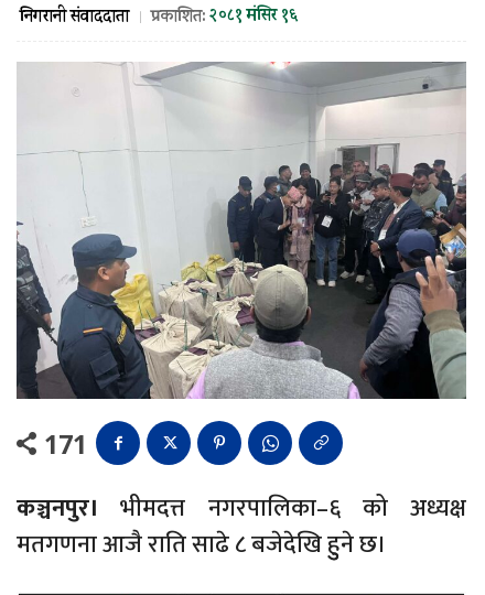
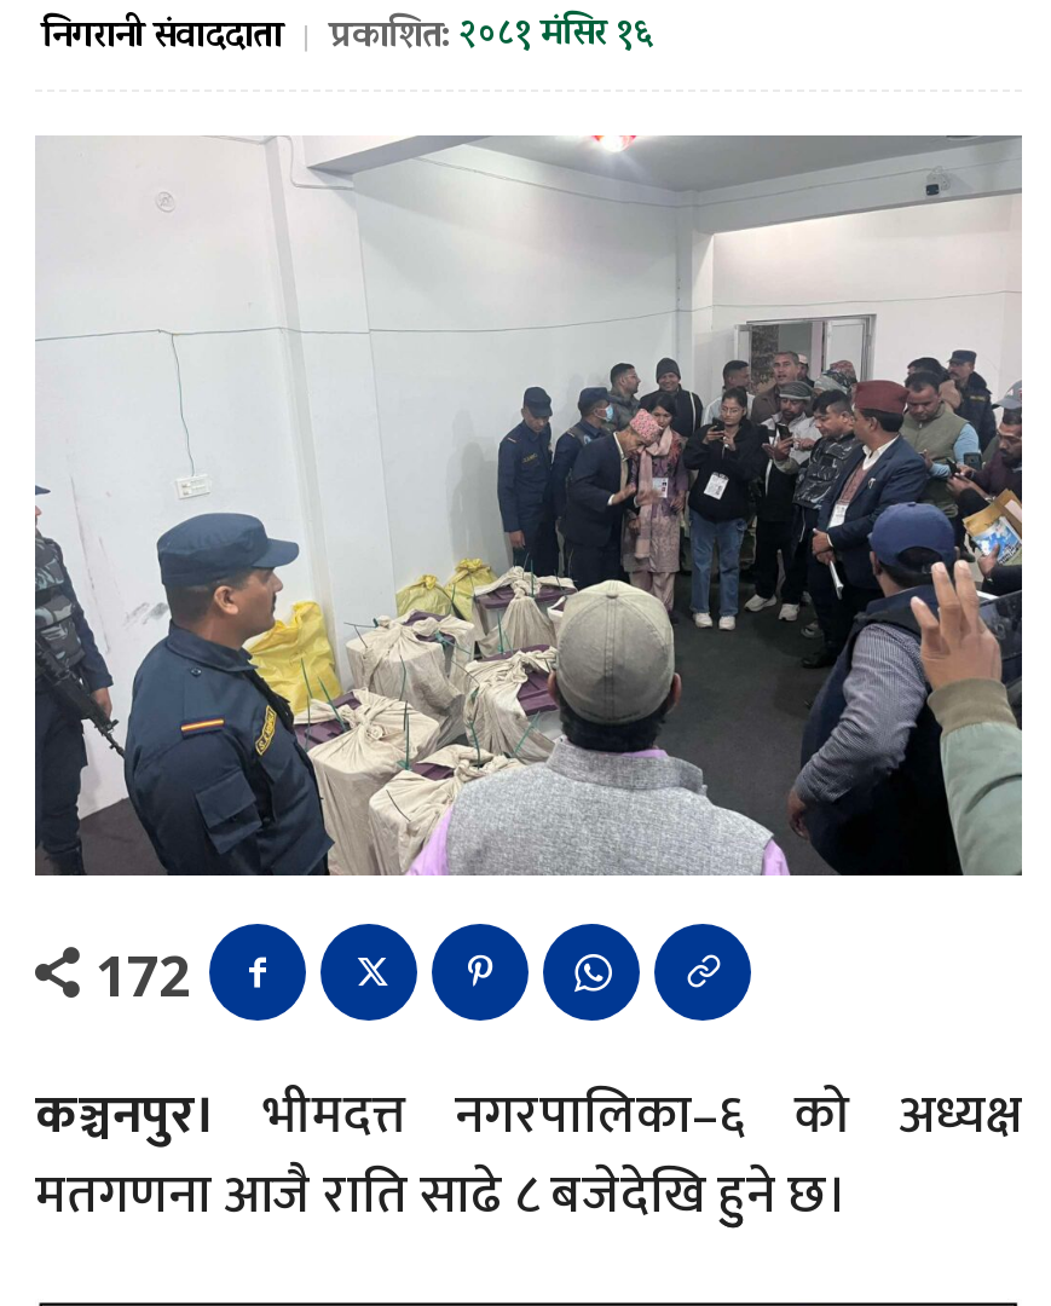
- 171
+ 172
